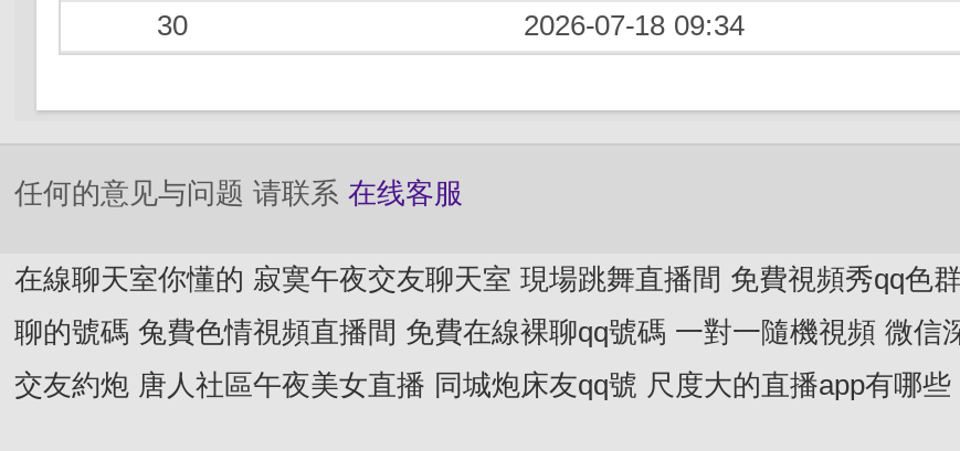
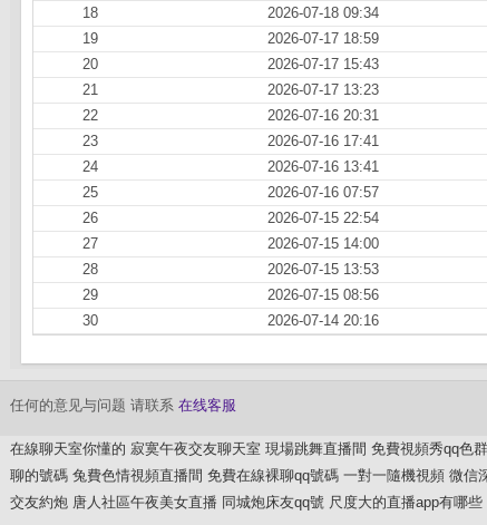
- 30
+ 18

+ 19
+ 2026-07-17 18:59
+ 20
+ 2026-07-17 15:43
+ 21
+ 2026-07-17 13:23
+ 22
+ 2026-07-16 20:31
+ 23
+ 2026-07-16 17:41
+ 24
+ 2026-07-16 13:41
+ 25
+ 2026-07-16 07:57
+ 26
+ 2026-07-15 22:54
+ 27
+ 2026-07-15 14:00
+ 28
+ 2026-07-15 13:53
+ 29
+ 2026-07-15 08:56
+ 30
+ 2026-07-14 20:16
